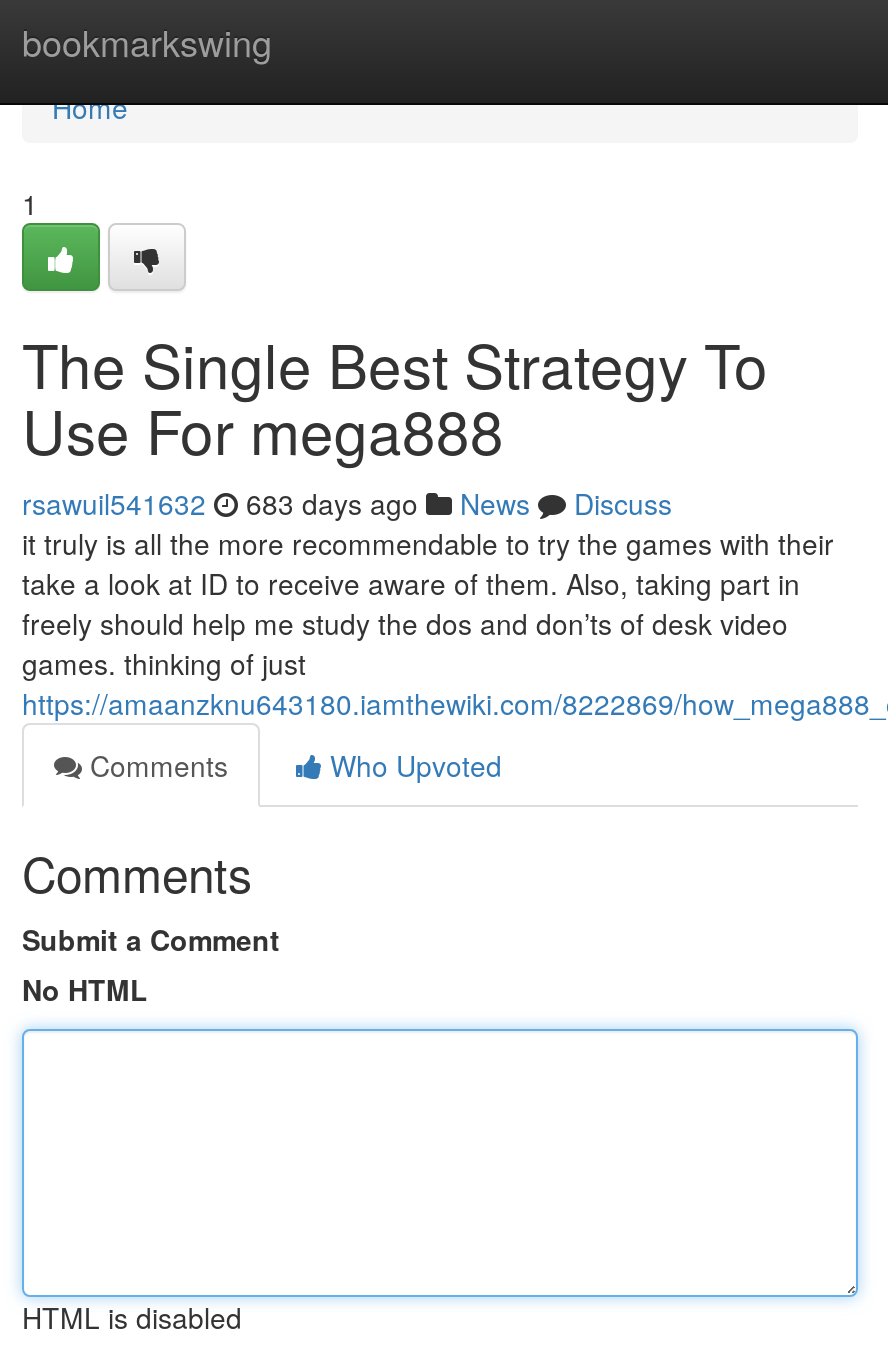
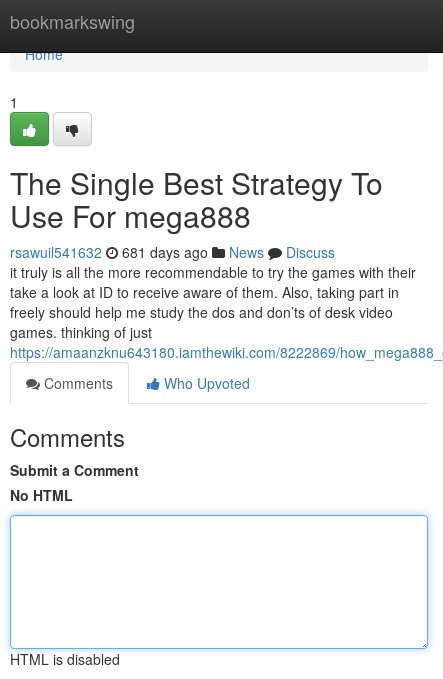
- rsawuil541632 683 days ago News Discuss
+ rsawuil541632 681 days ago News Discuss
